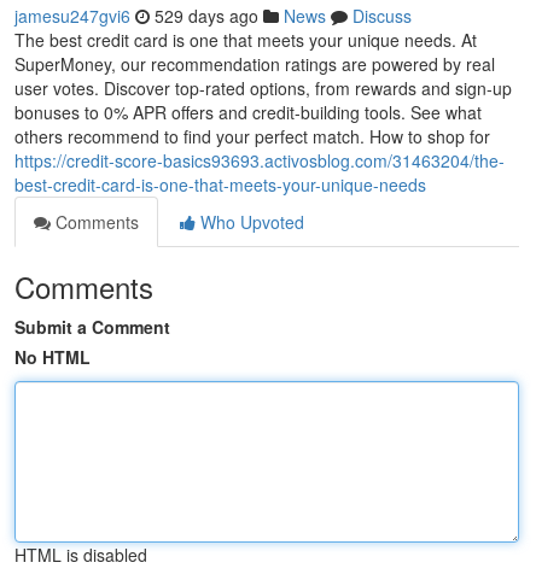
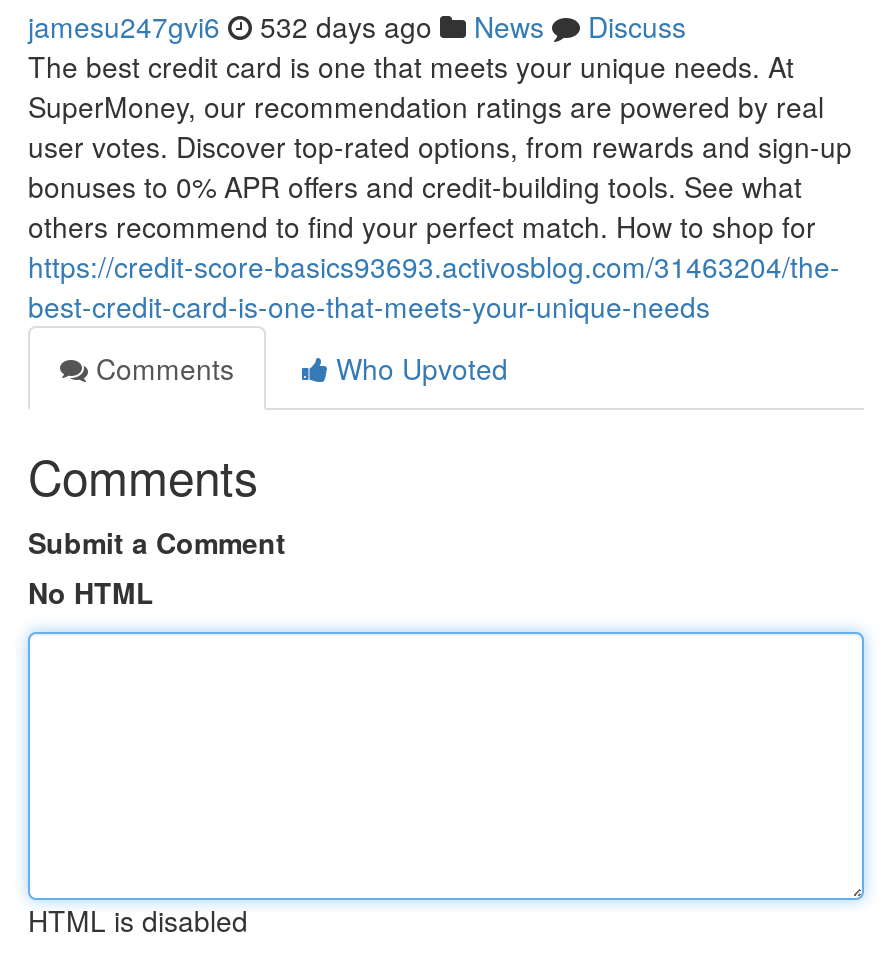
- jamesu247gvi6 529 days ago News Discuss
+ jamesu247gvi6 532 days ago News Discuss
